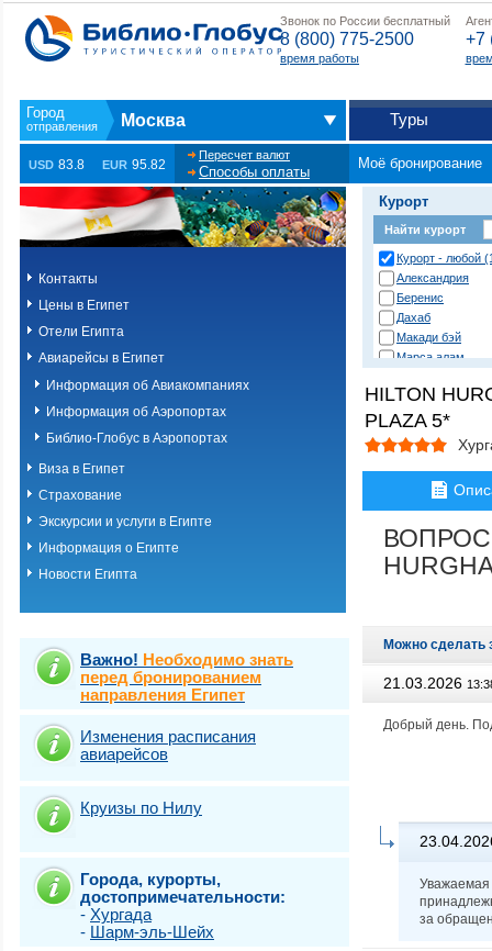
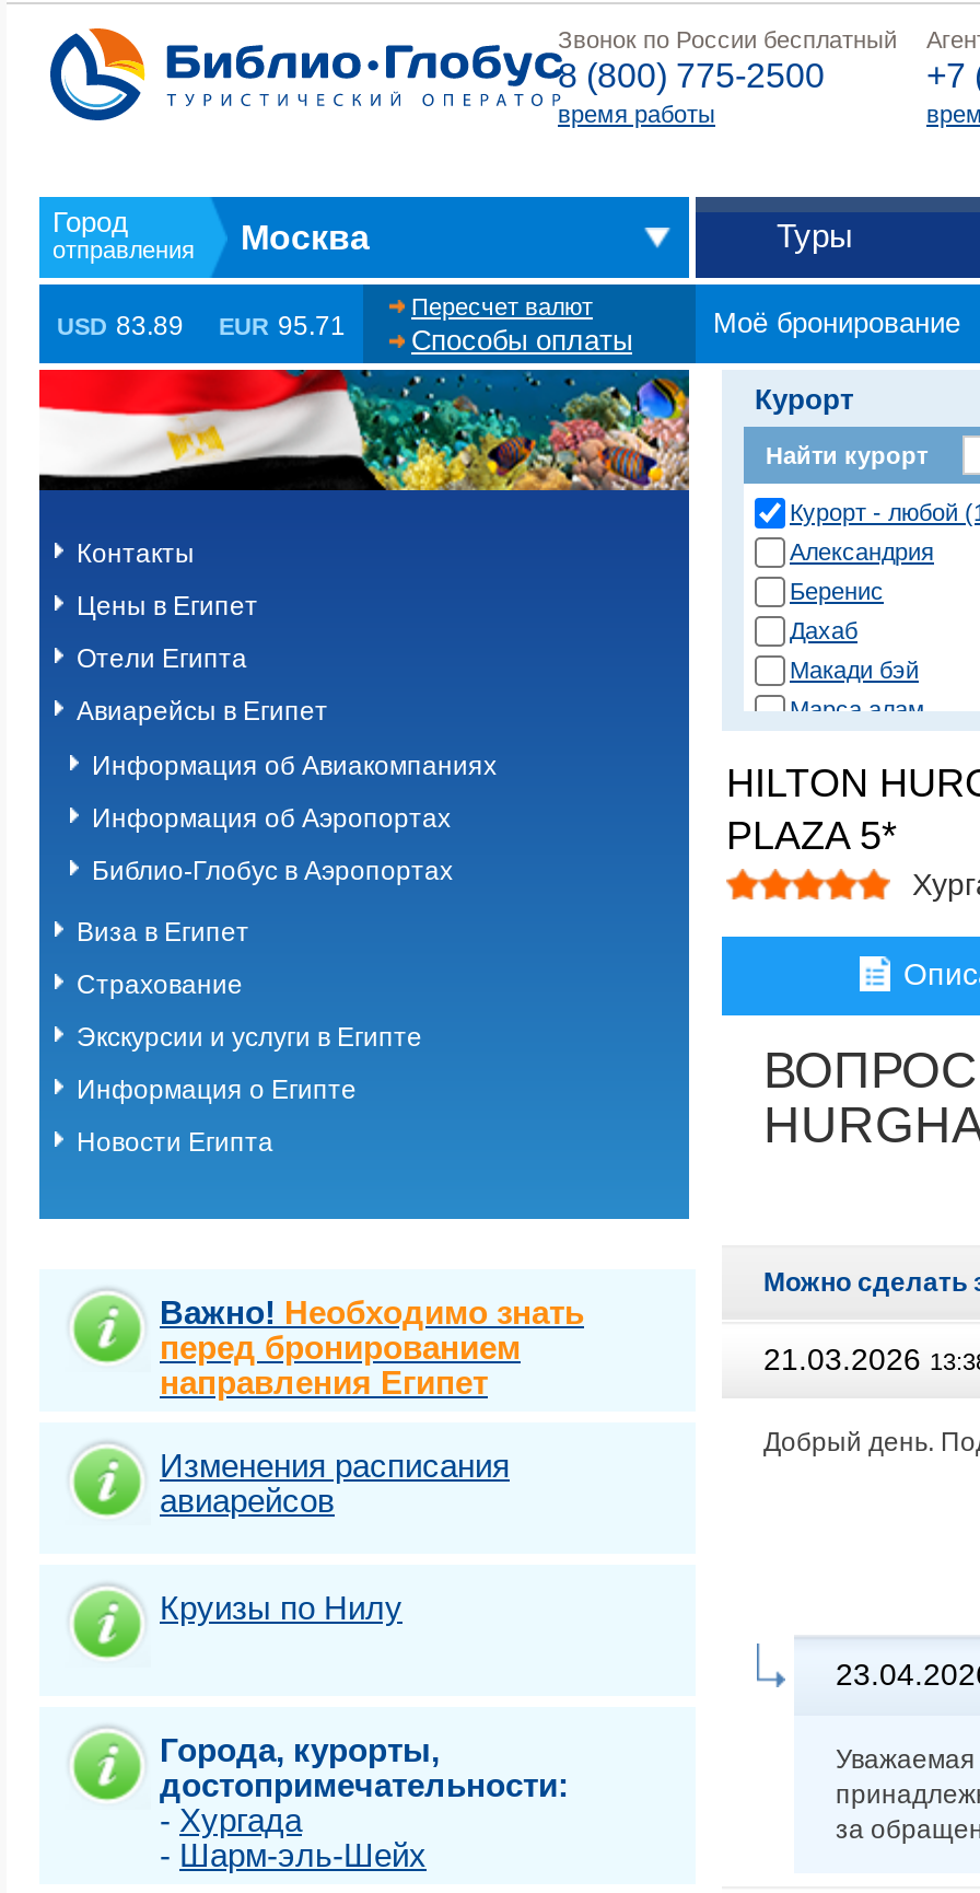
- USD 83.8
+ USD 83.89

- EUR 95.82
+ EUR 95.71
